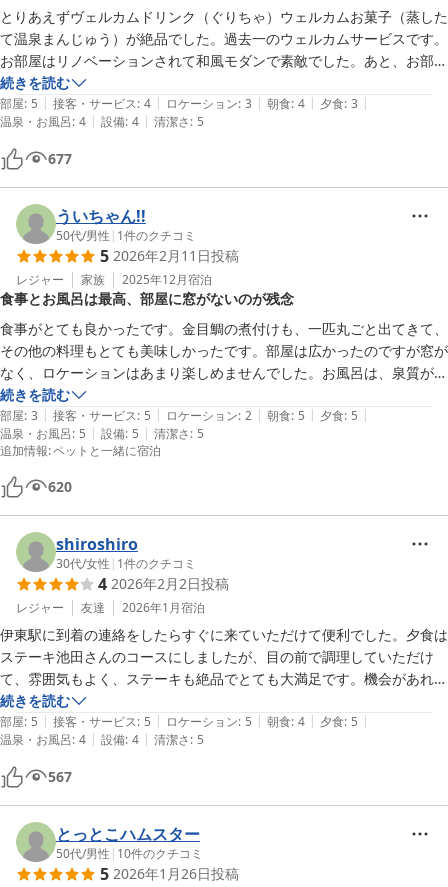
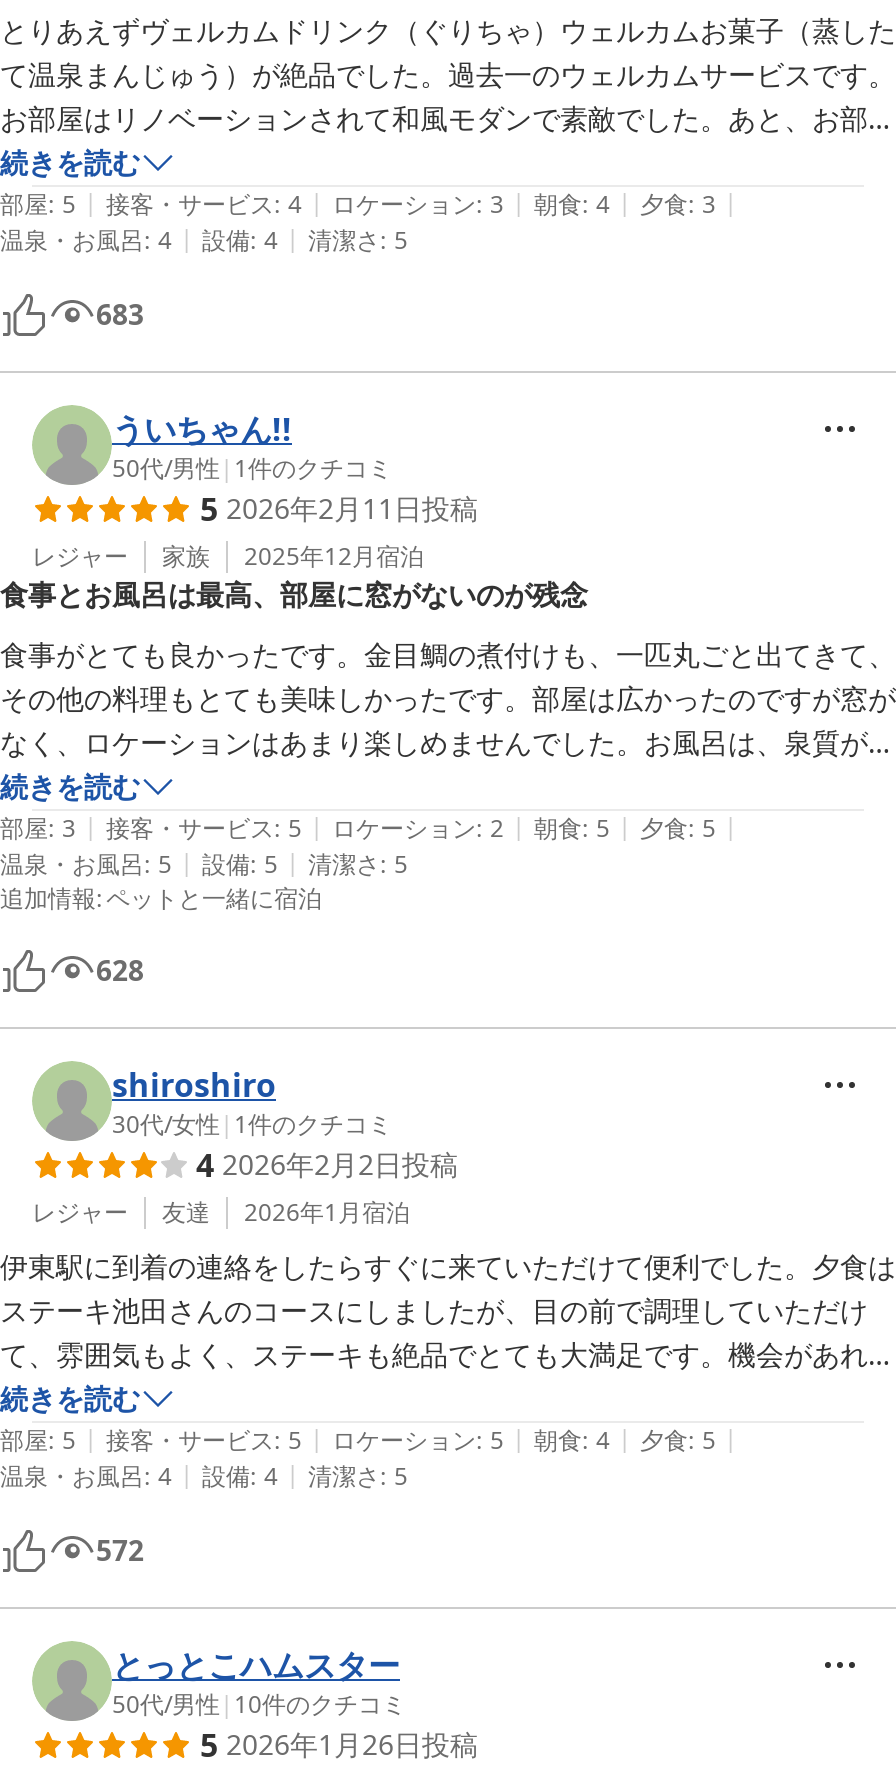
- 677
+ 683

- 620
+ 628

- 567
+ 572
